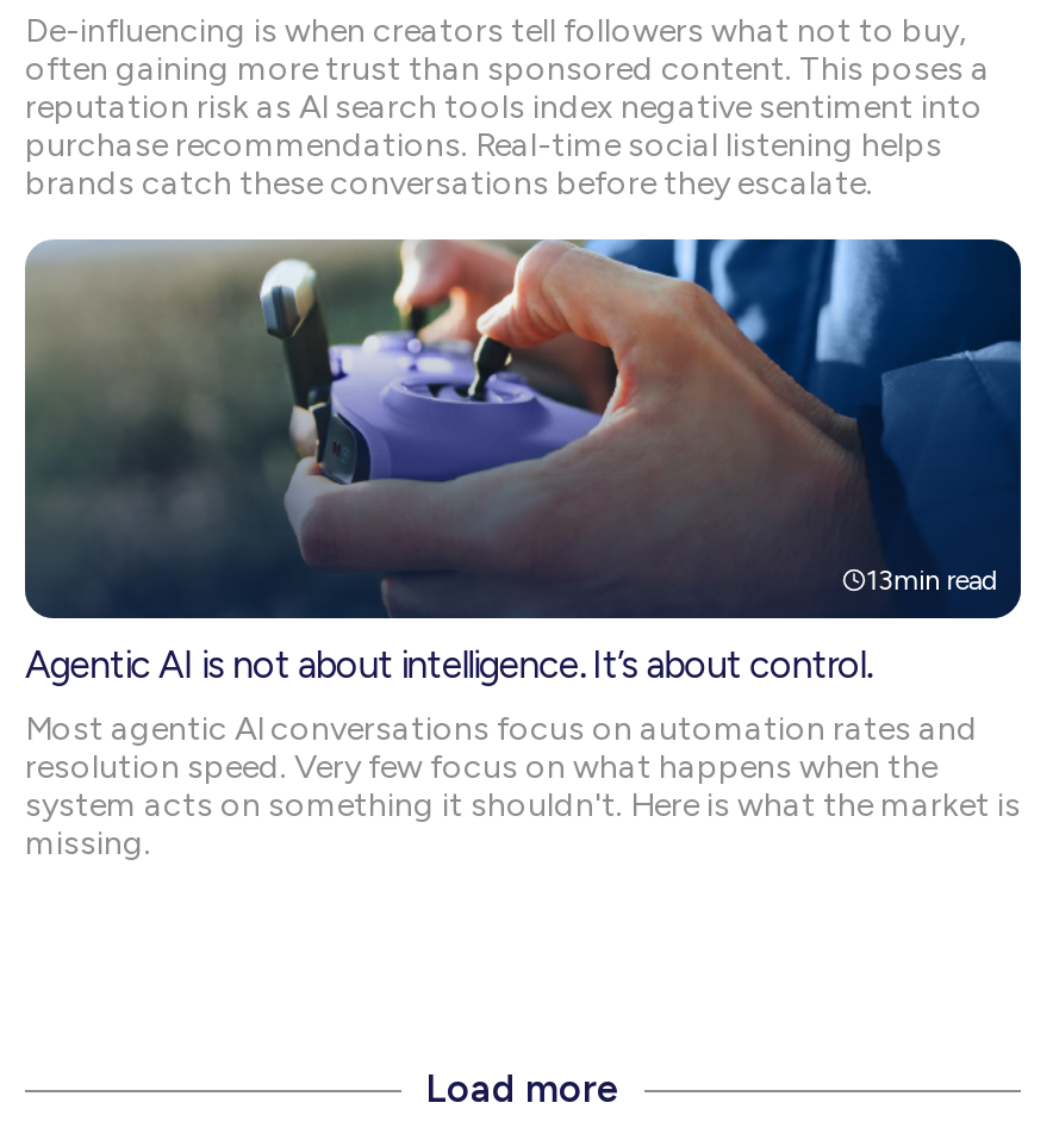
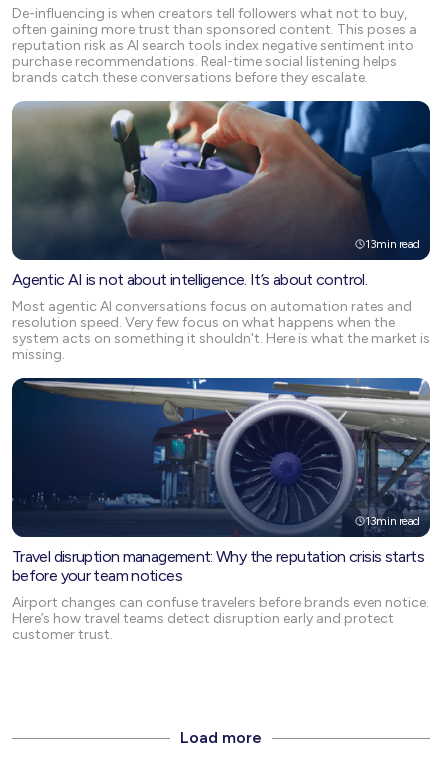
+ [image]
+ 13min read
+ Travel disruption management: Why the reputation crisis starts
+ before your team notices
+ Airport changes can confuse travelers before brands even notice.
+ Here’s how travel teams detect disruption early and protect
+ customer trust.
